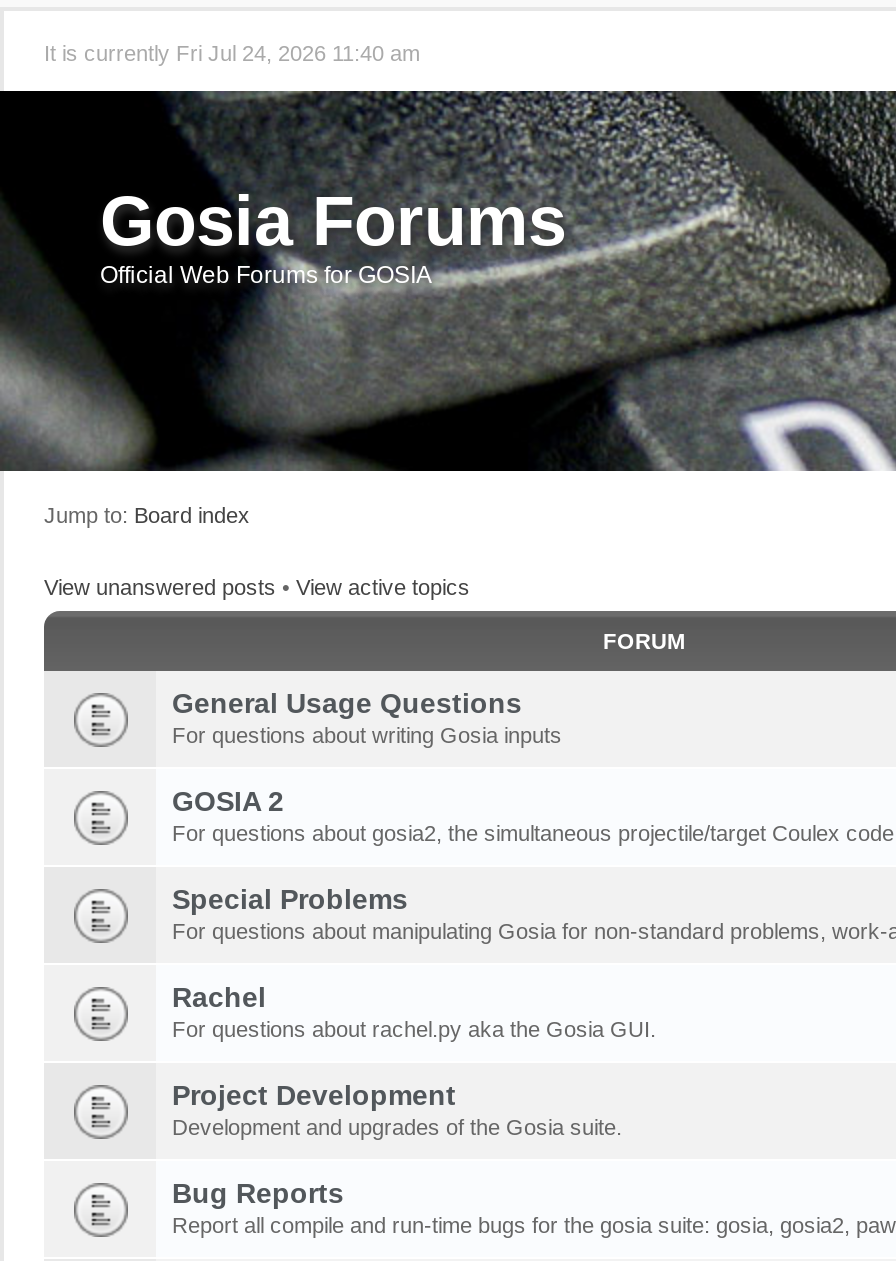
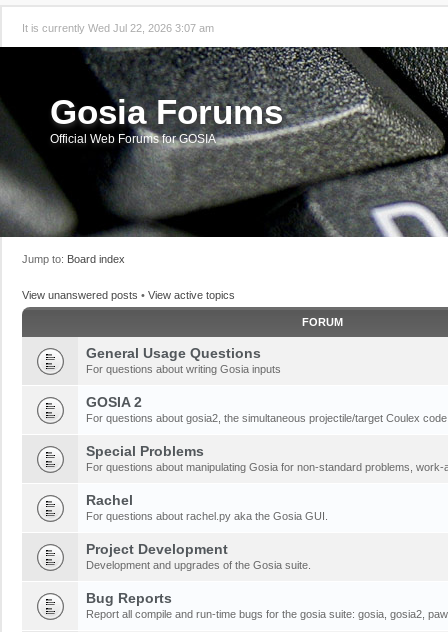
- It is currently Fri Jul 24, 2026 11:40 am
+ It is currently Wed Jul 22, 2026 3:07 am
